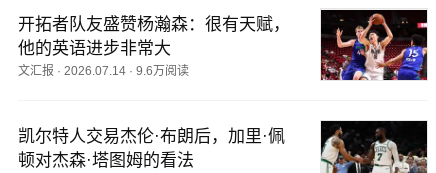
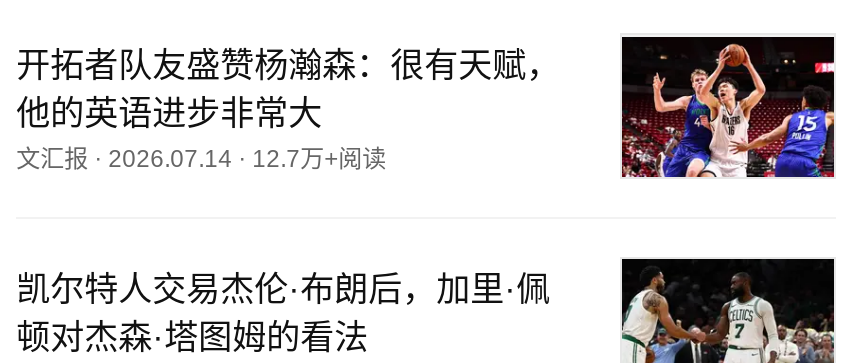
- 文汇报· 2026.07.14 · 9.6万阅读
+ 文汇报· 2026.07.14 · 12.7万+阅读
